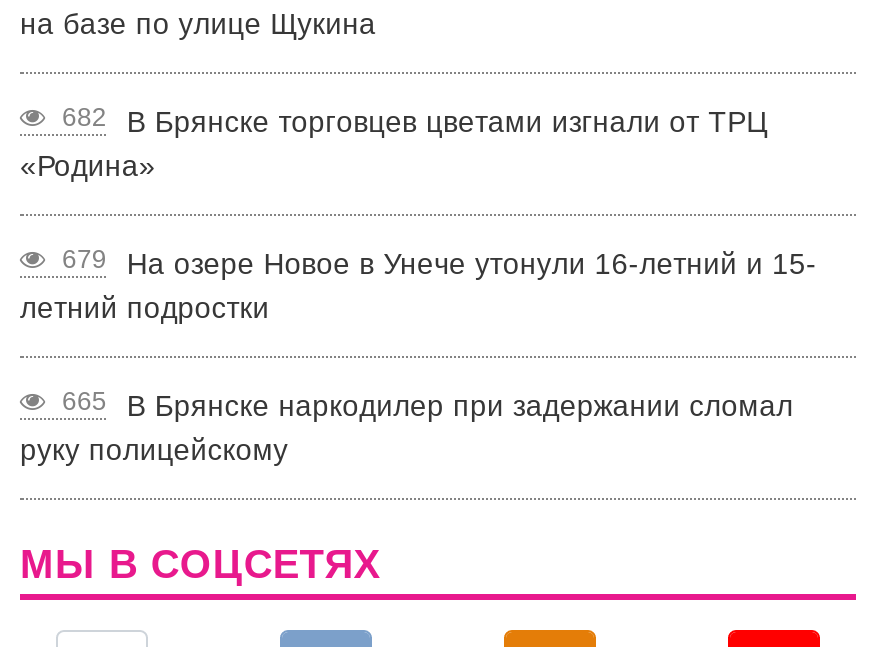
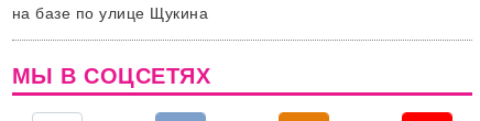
- 682
- В Брянске торговцев цветами изгнали от ТРЦ
- «Родина»
- 679
- На озере Новое в Унече утонули 16-летний и 15-
- летний подростки
- 665
- В Брянске наркодилер при задержании сломал
- руку полицейскому
